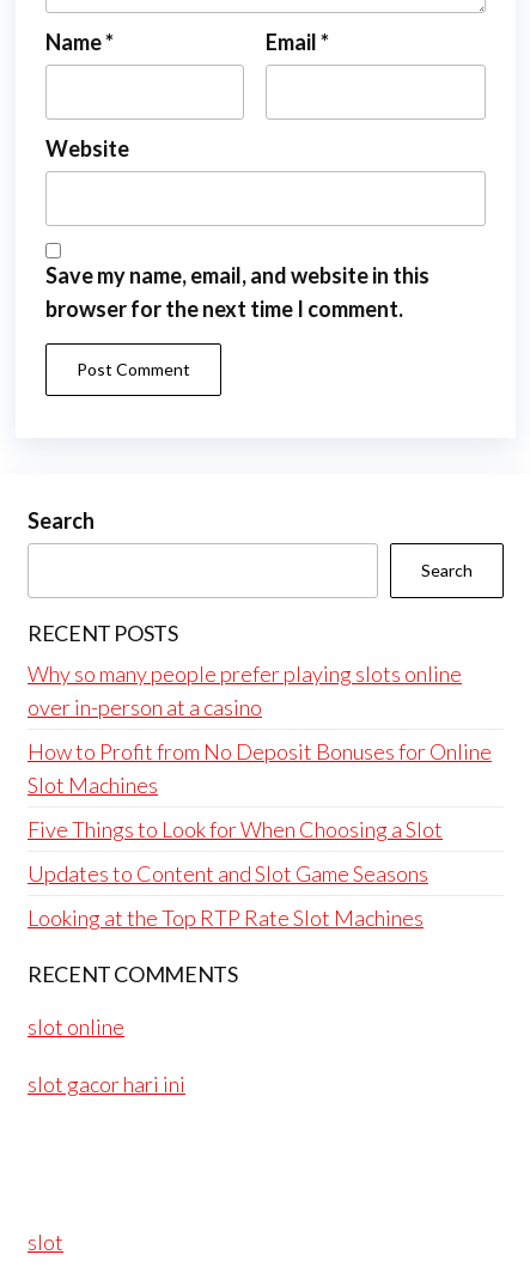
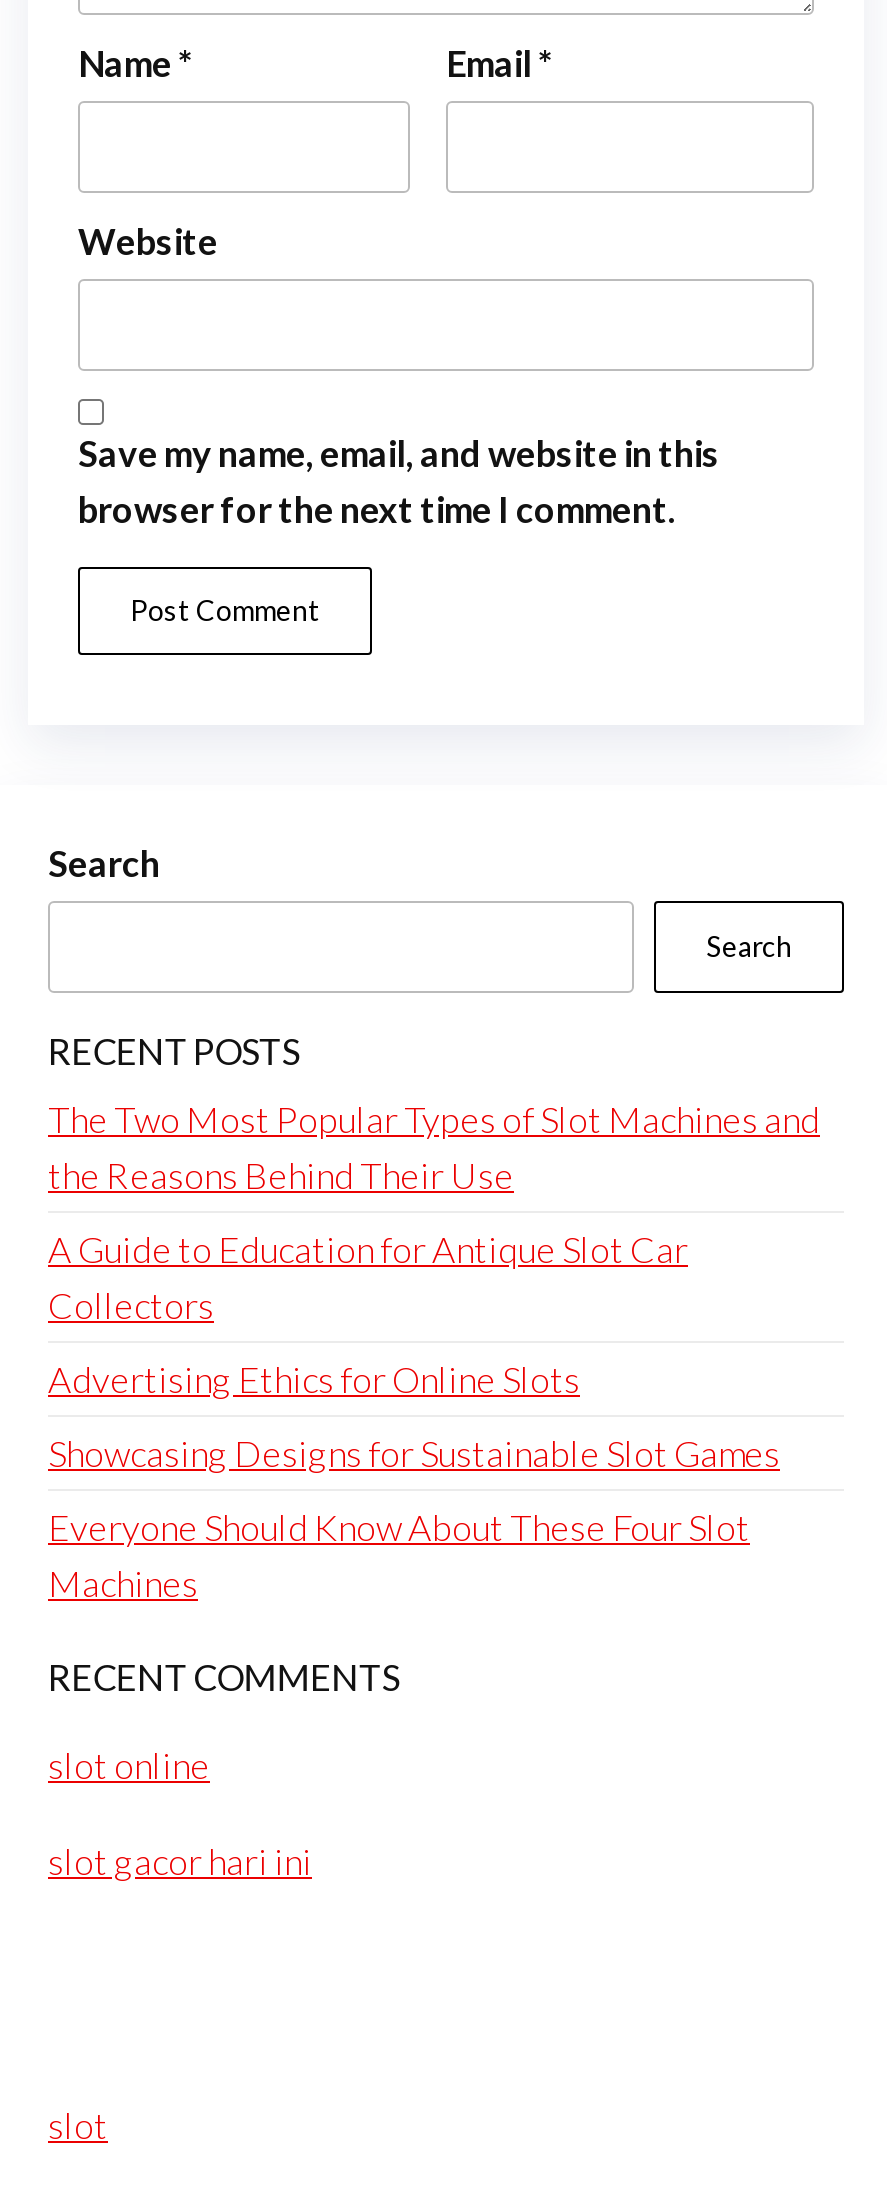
- Why so many people prefer playing slots online
- over in-person at a casino
+ The Two Most Popular Types of Slot Machines and
+ the Reasons Behind Their Use

- How to Profit from No Deposit Bonuses for Online
- Slot Machines
+ A Guide to Education for Antique Slot Car
+ Collectors

- Five Things to Look for When Choosing a Slot
+ Advertising Ethics for Online Slots

- Updates to Content and Slot Game Seasons
+ Showcasing Designs for Sustainable Slot Games

- Looking at the Top RTP Rate Slot Machines
+ Everyone Should Know About These Four Slot
+ Machines
